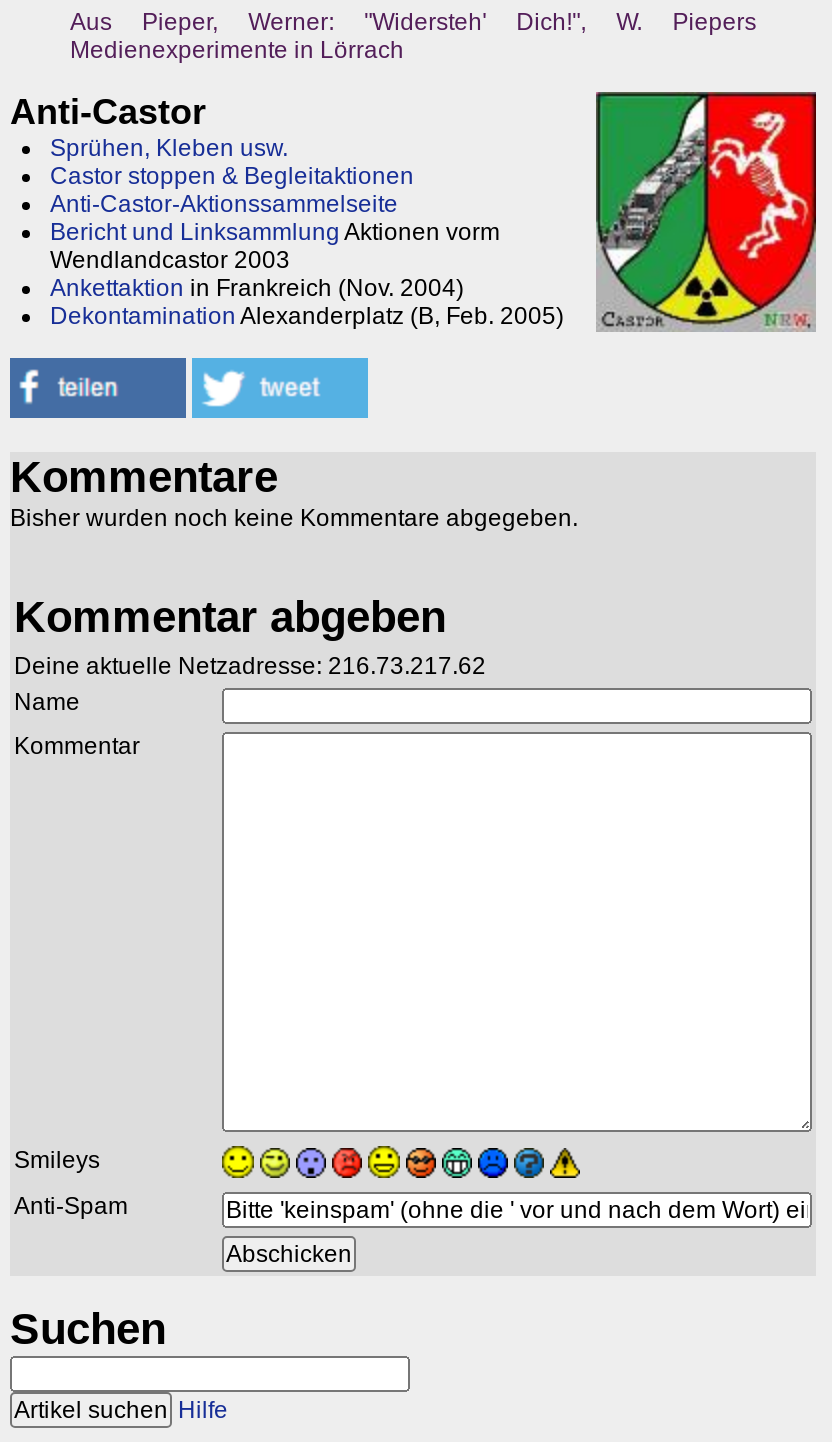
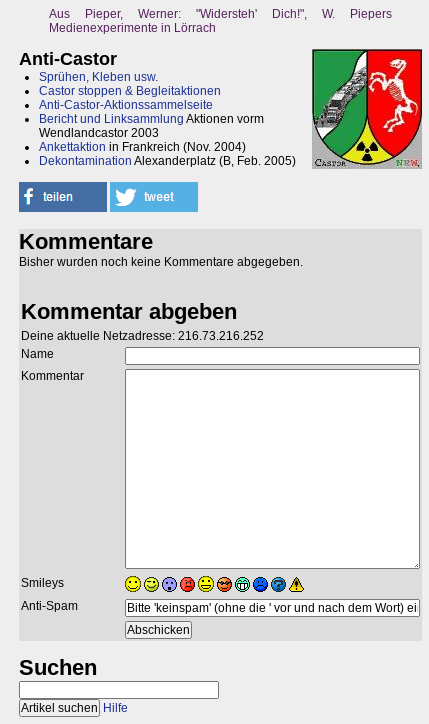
- Deine aktuelle Netzadresse: 216.73.217.62
+ Deine aktuelle Netzadresse: 216.73.216.252
